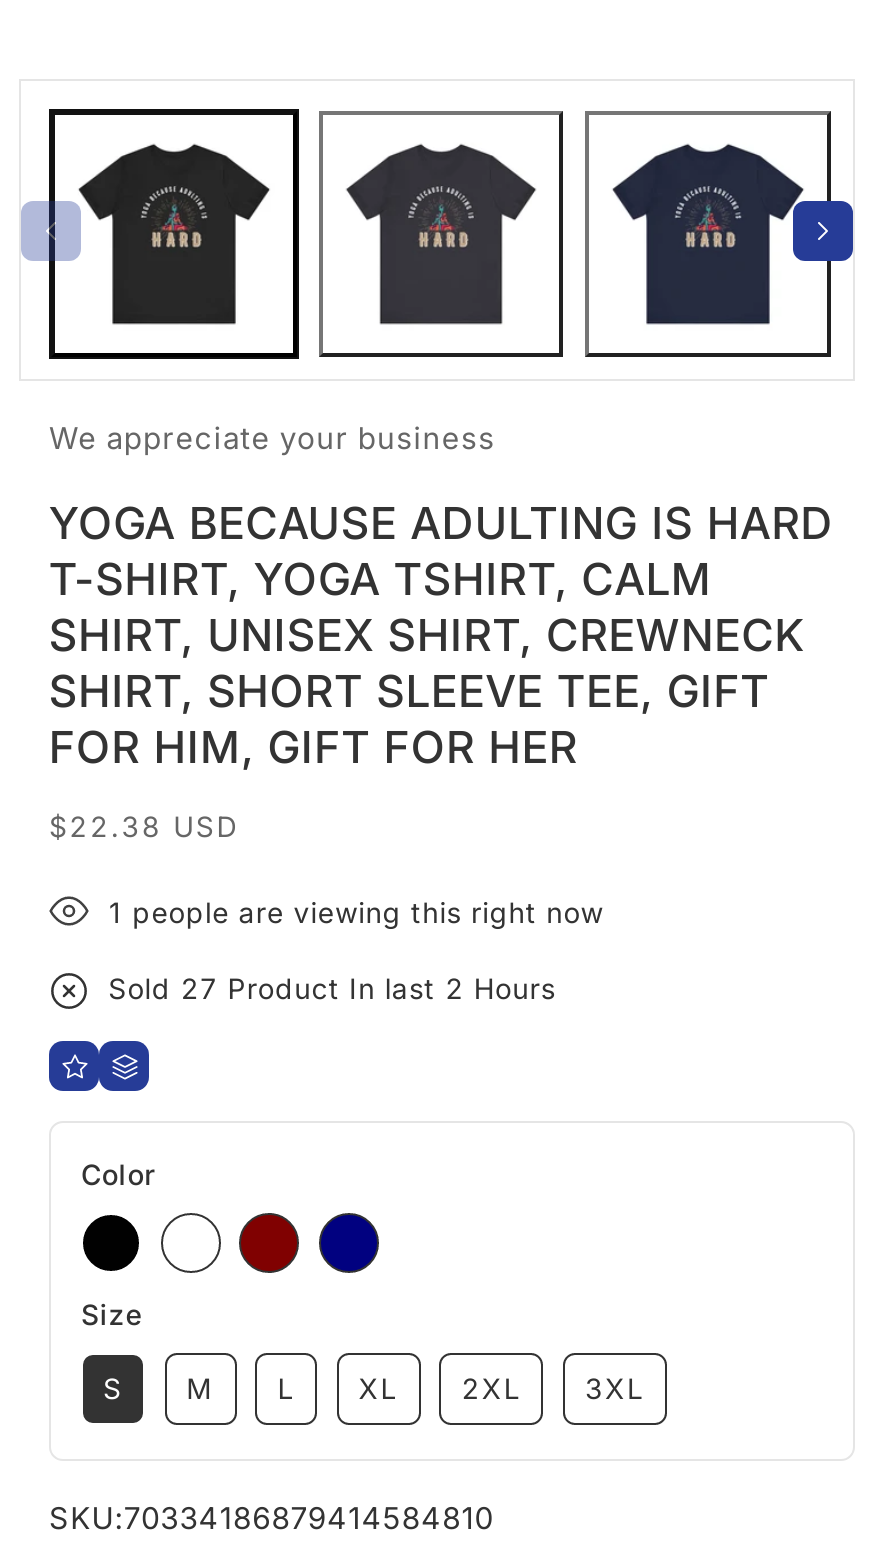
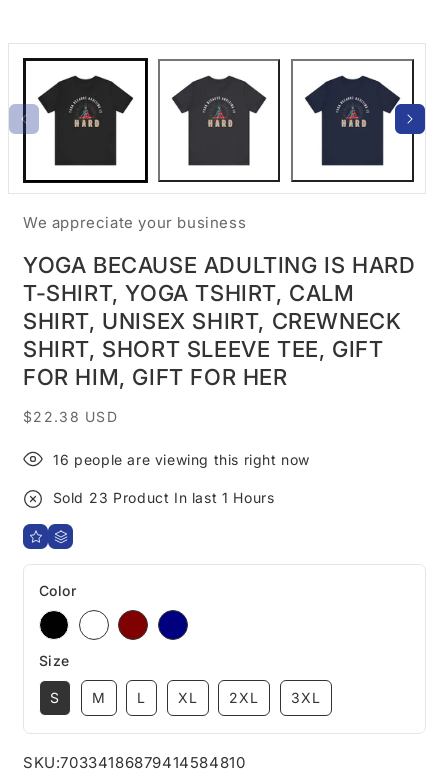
- 1 people are viewing this right now
+ 16 people are viewing this right now

- Sold 27 Product In last 2 Hours
+ Sold 23 Product In last 1 Hours
